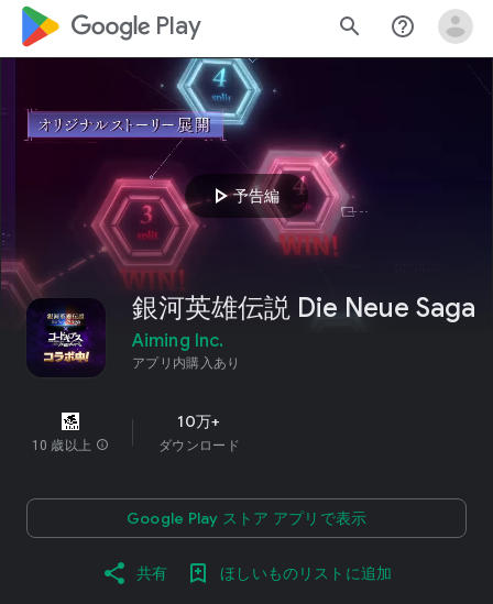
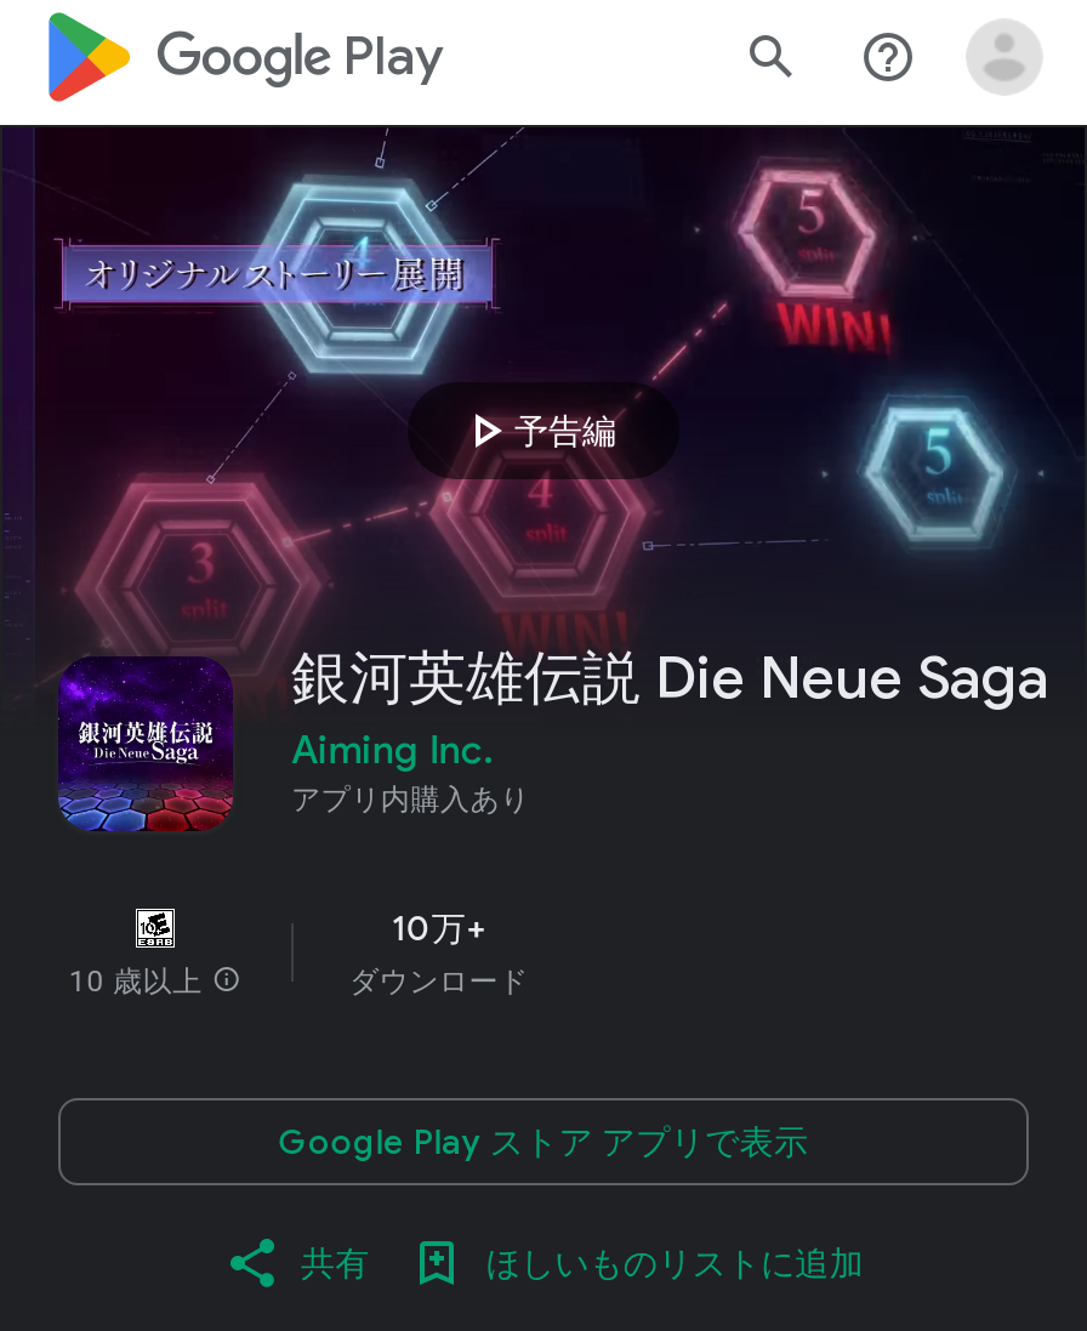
- [image]
+ [image]
